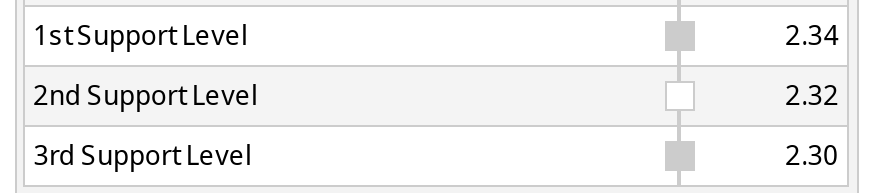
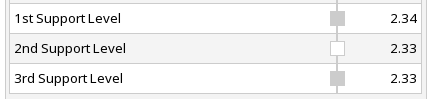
- 2.32
+ 2.33

- 2.30
+ 2.33
